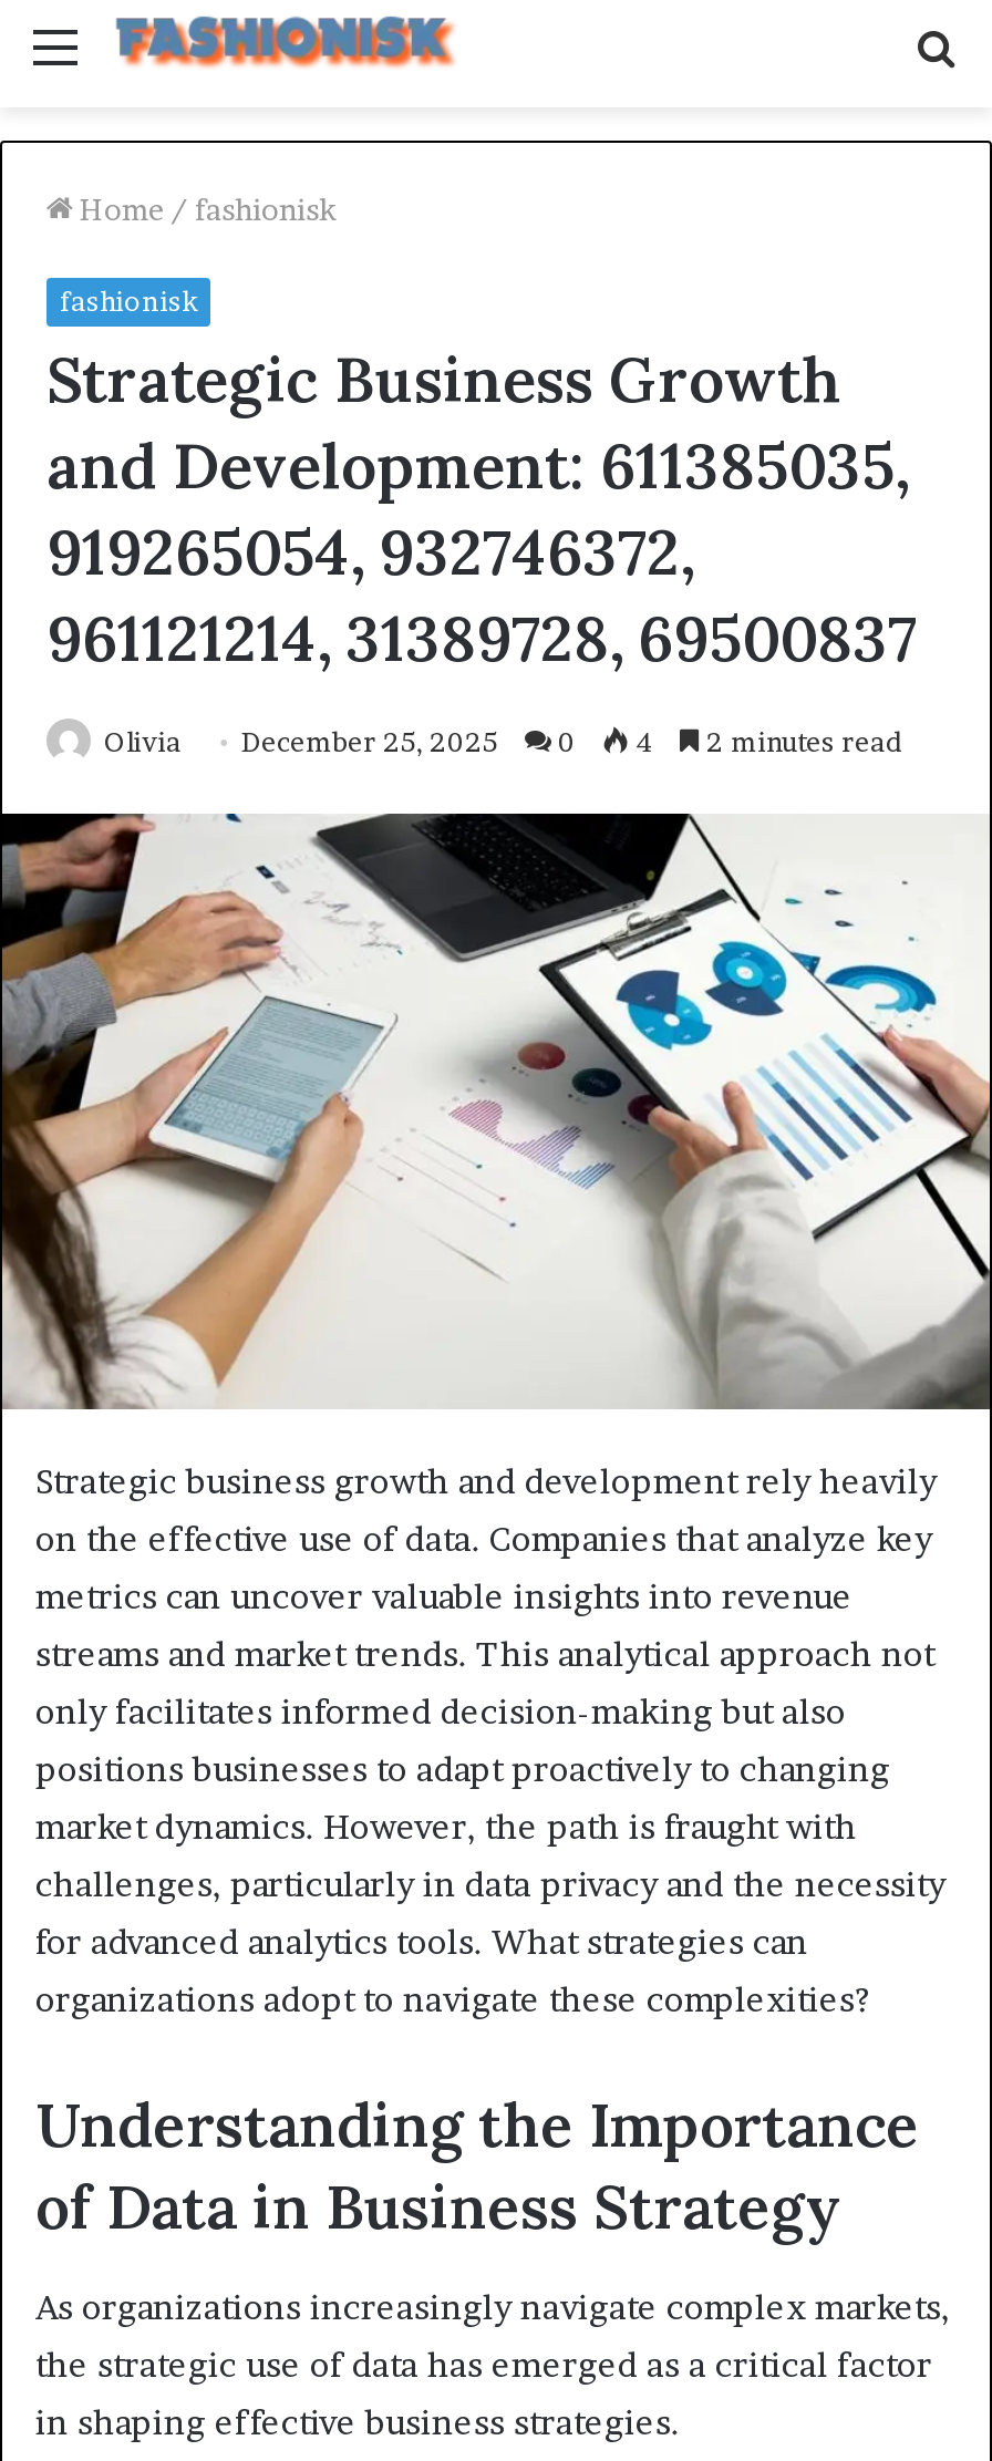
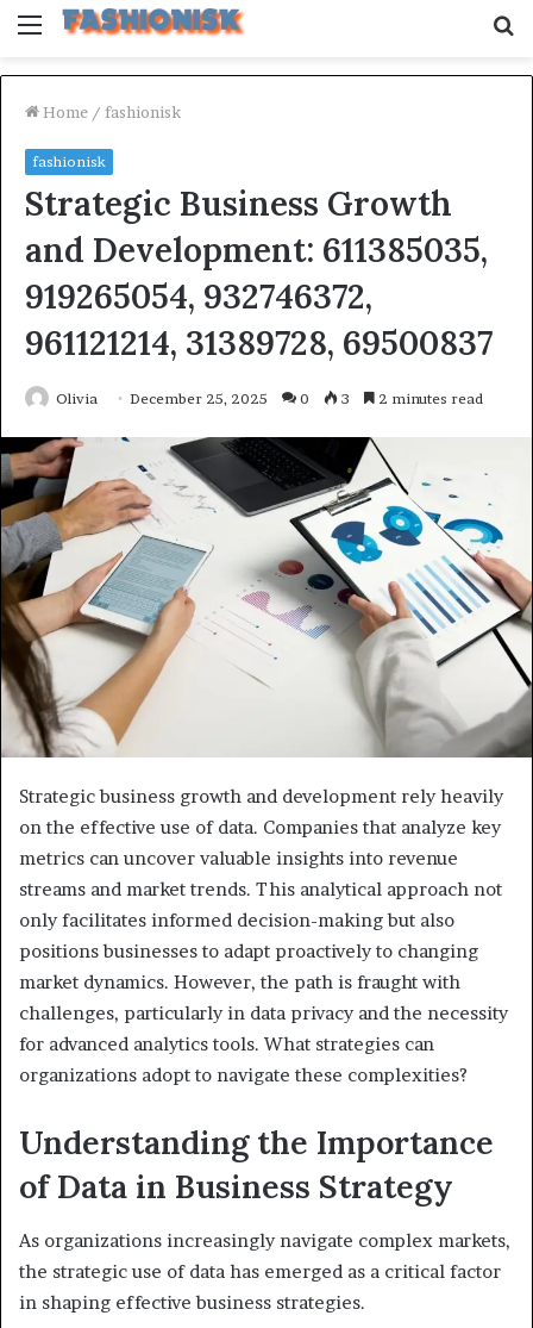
- Olivia December 25, 2025 0 4 2 minutes read
+ Olivia December 25, 2025 0 3 2 minutes read
